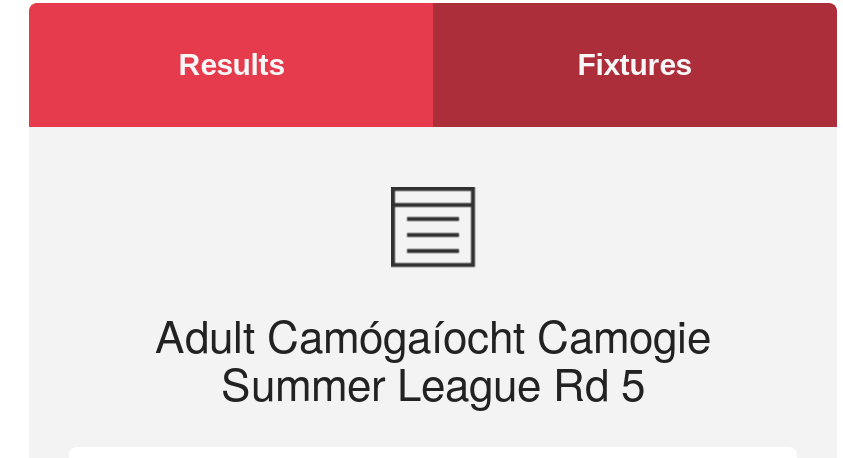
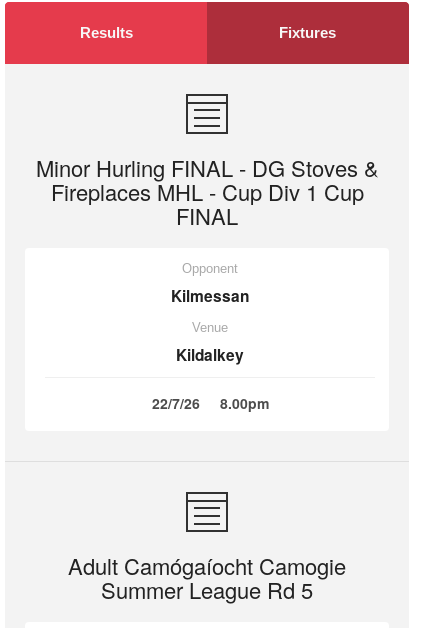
+ Minor Hurling FINAL - DG Stoves &
+ Fireplaces MHL - Cup Div 1 Cup
+ FINAL
+ Opponent
+ Kilmessan
+ Venue
+ Kildalkey
+ 22/7/26
+ 8.00pm
